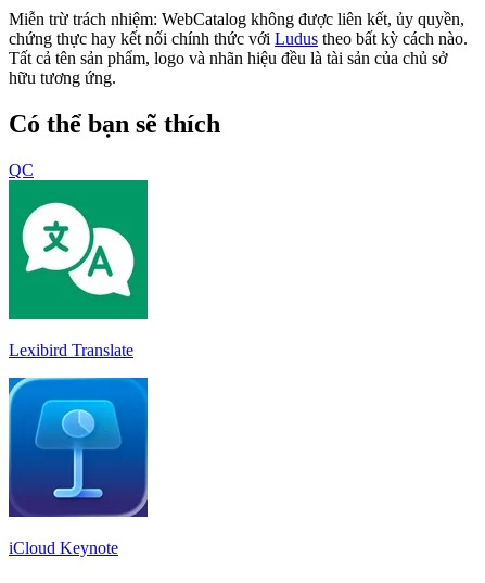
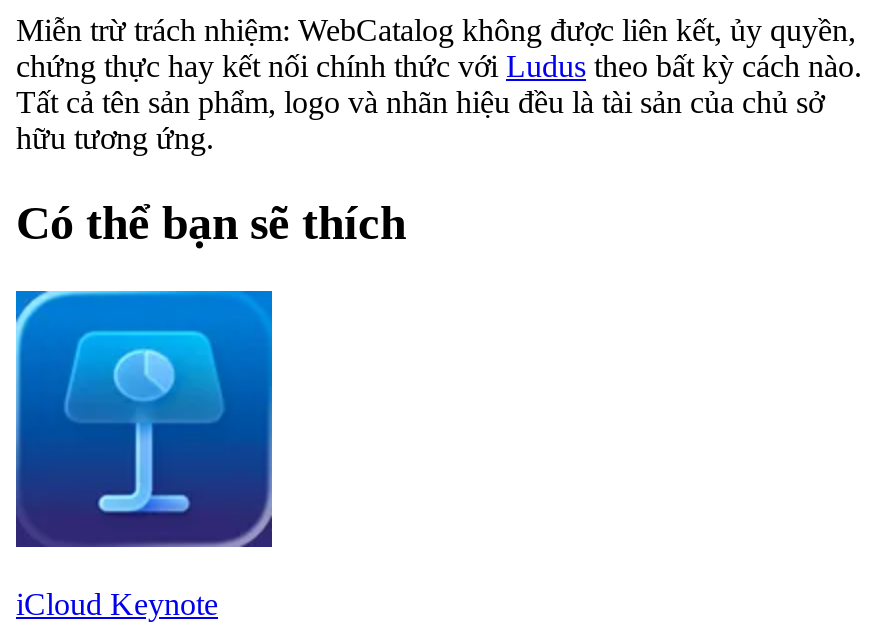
- QC

- [image]
- Lexibird Translate
